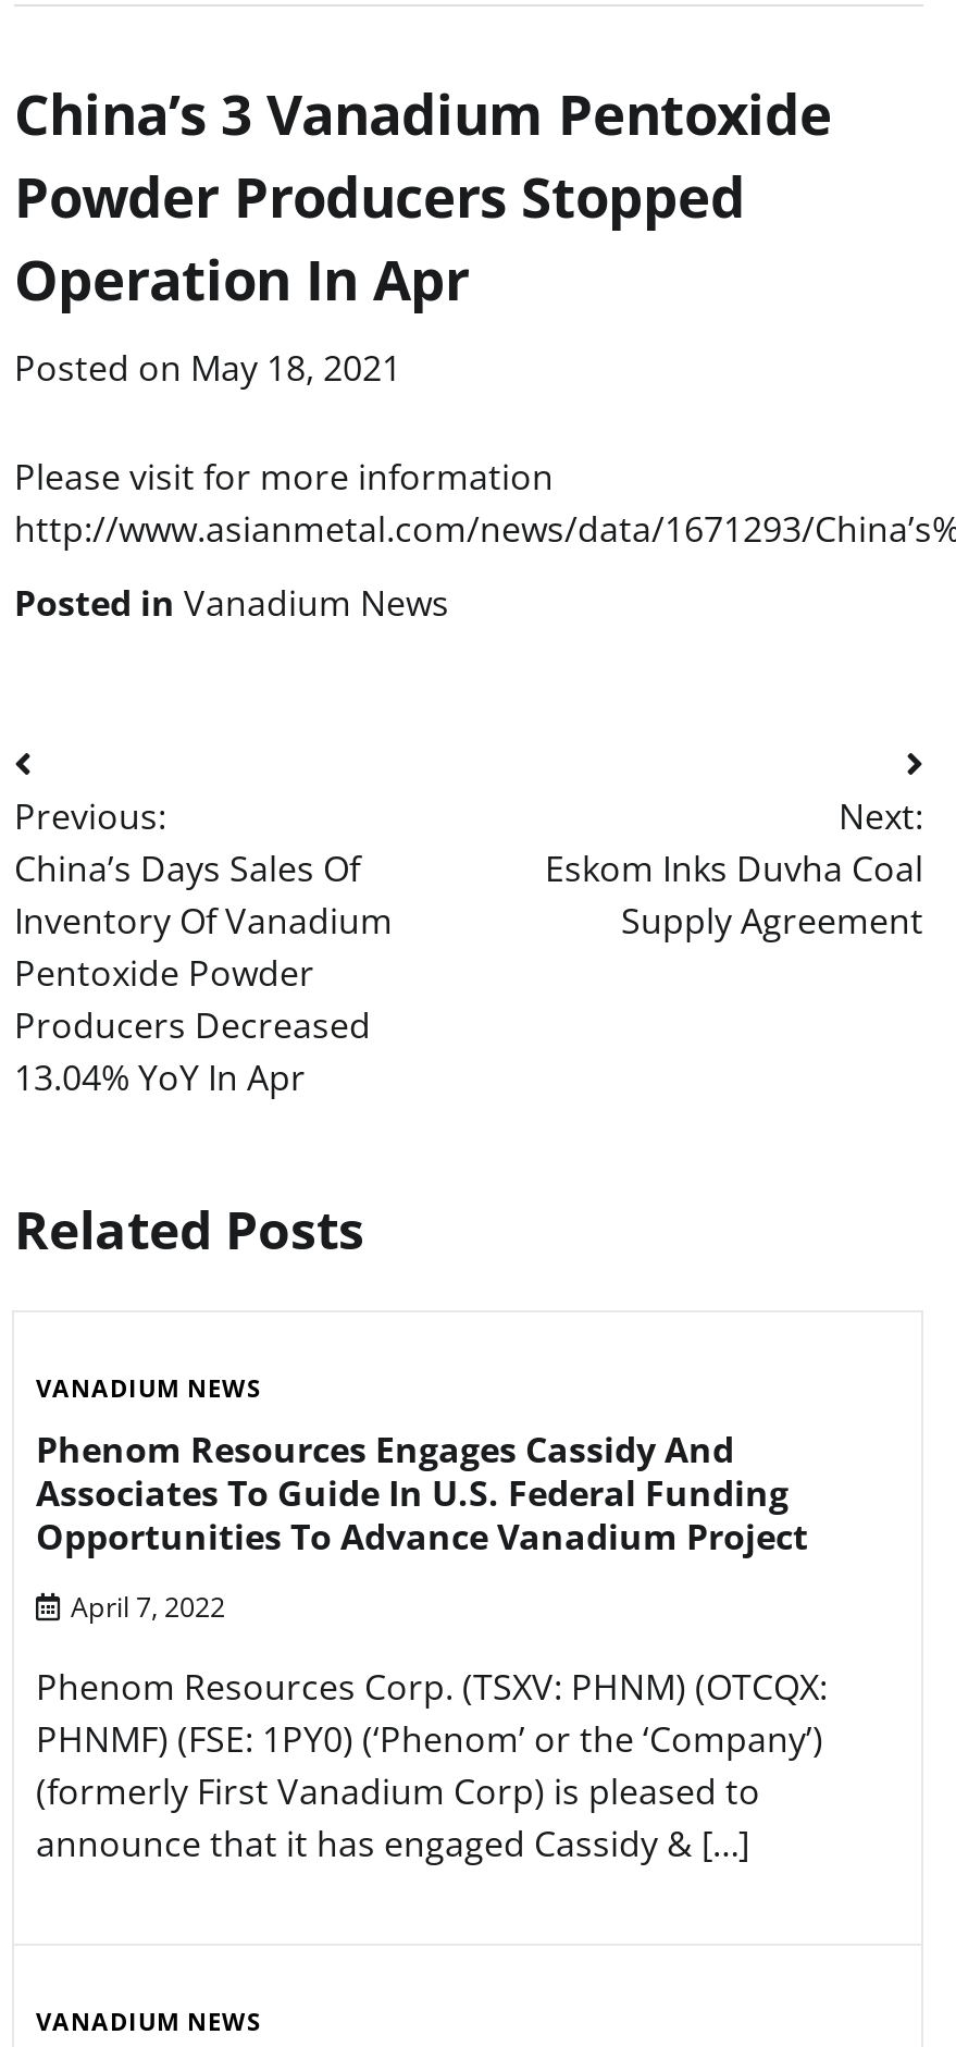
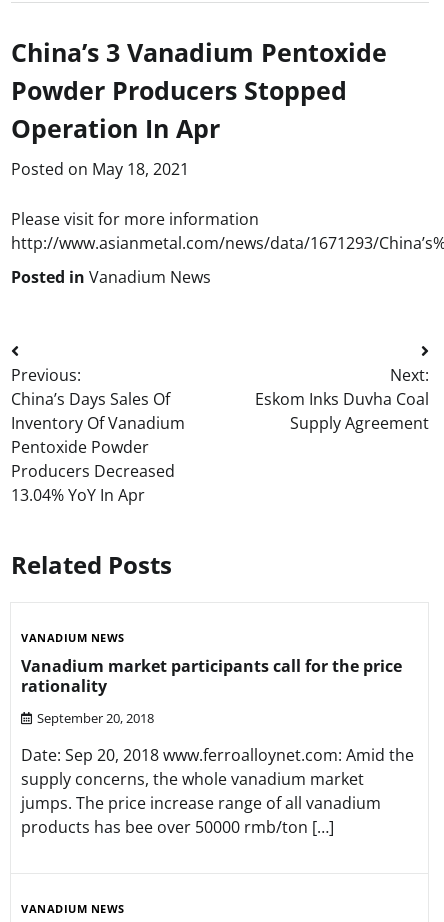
- Phenom Resources Engages Cassidy And
- Associates To Guide In U.S. Federal Funding
- Opportunities To Advance Vanadium Project
+ Vanadium market participants call for the price
+ rationality

- April 7, 2022
+ September 20, 2018

- Phenom Resources Corp. (TSXV: PHNM) (OTCQX:
- PHNMF) (FSE: 1PY0) (‘Phenom’ or the ‘Company’)
- (formerly First Vanadium Corp) is pleased to
- announce that it has engaged Cassidy & […]
+ Date: Sep 20, 2018 www.ferroalloynet.com: Amid the
+ supply concerns, the whole vanadium market
+ jumps. The price increase range of all vanadium
+ products has bee over 50000 rmb/ton […]
